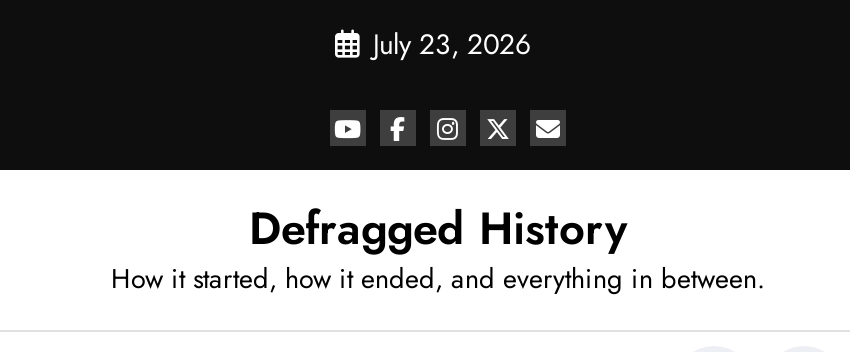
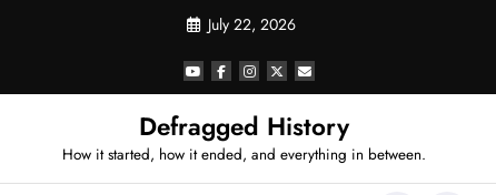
- July 23, 2026
+ July 22, 2026
